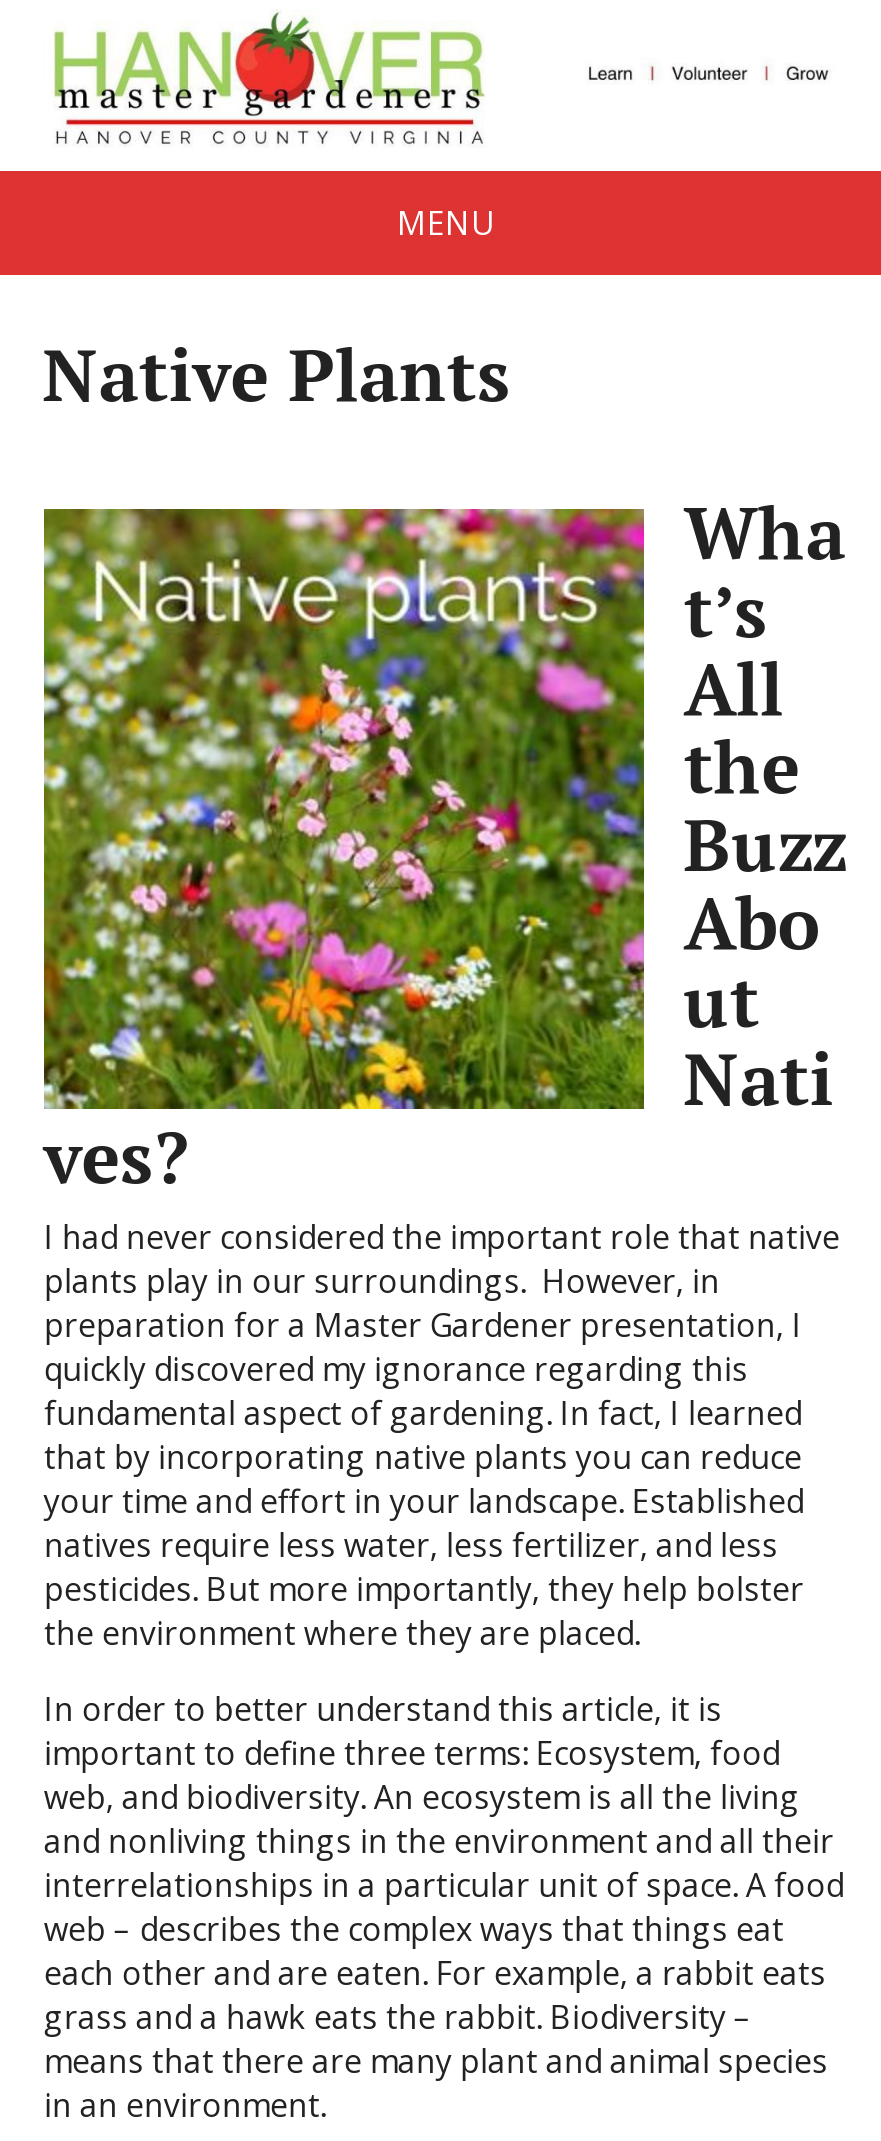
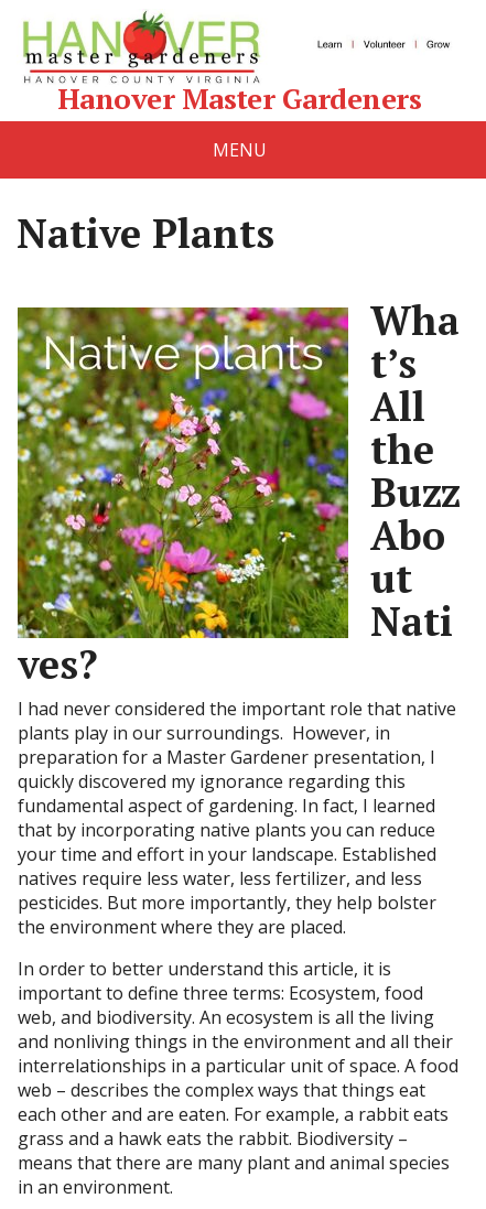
+ Hanover Master Gardeners
